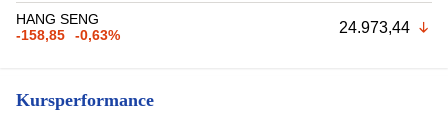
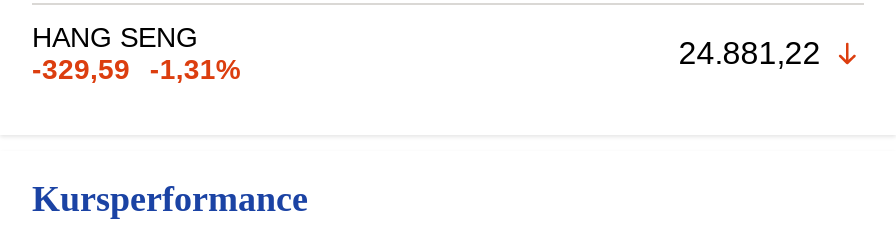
- 24.973,44
+ 24.881,22

- -158,85
+ -329,59

- -0,63%
+ -1,31%
